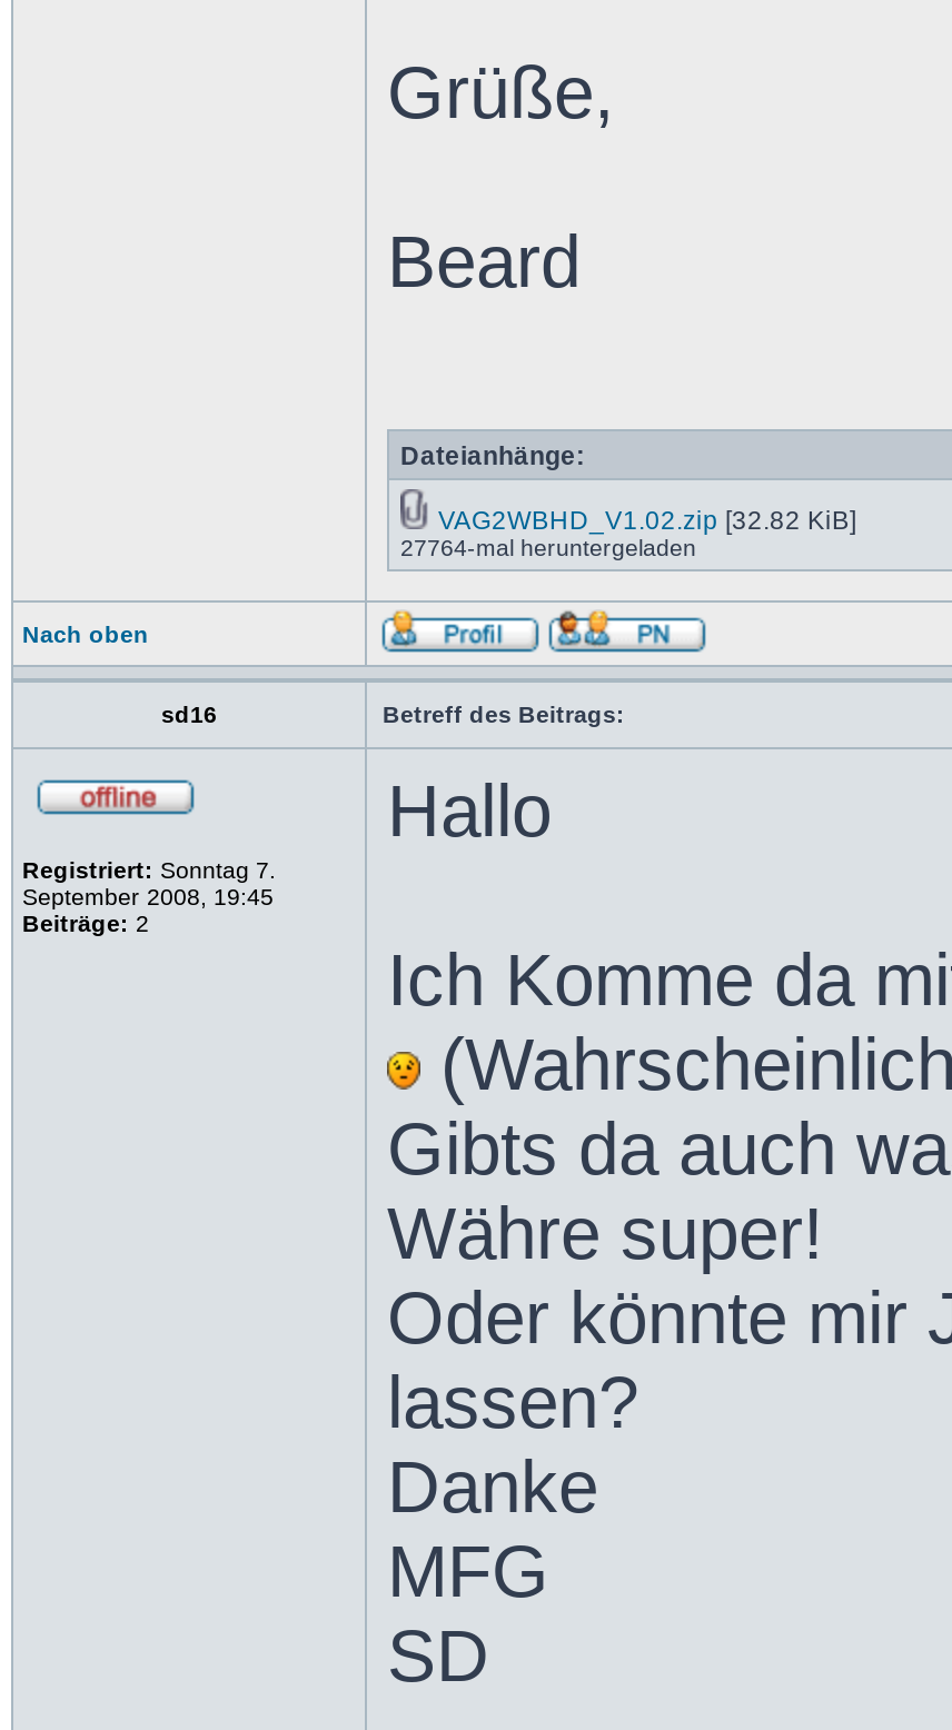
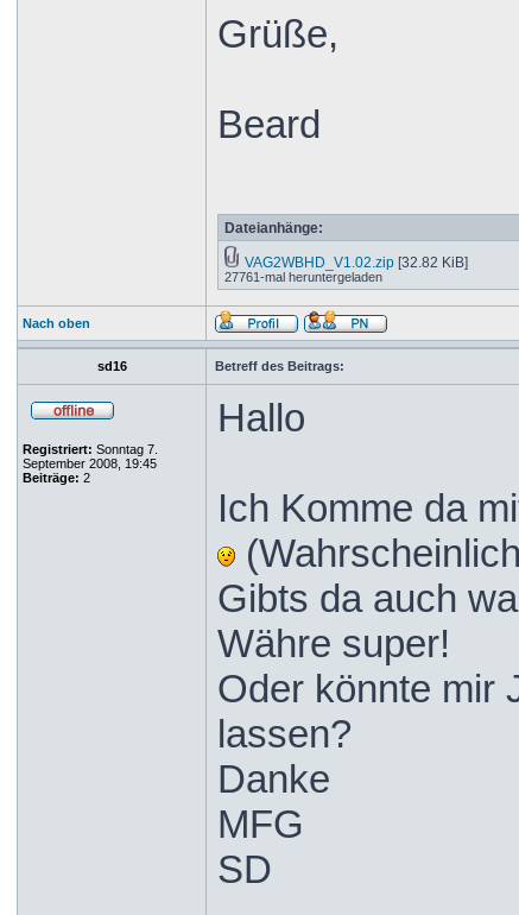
- 27764-mal heruntergeladen
+ 27761-mal heruntergeladen
